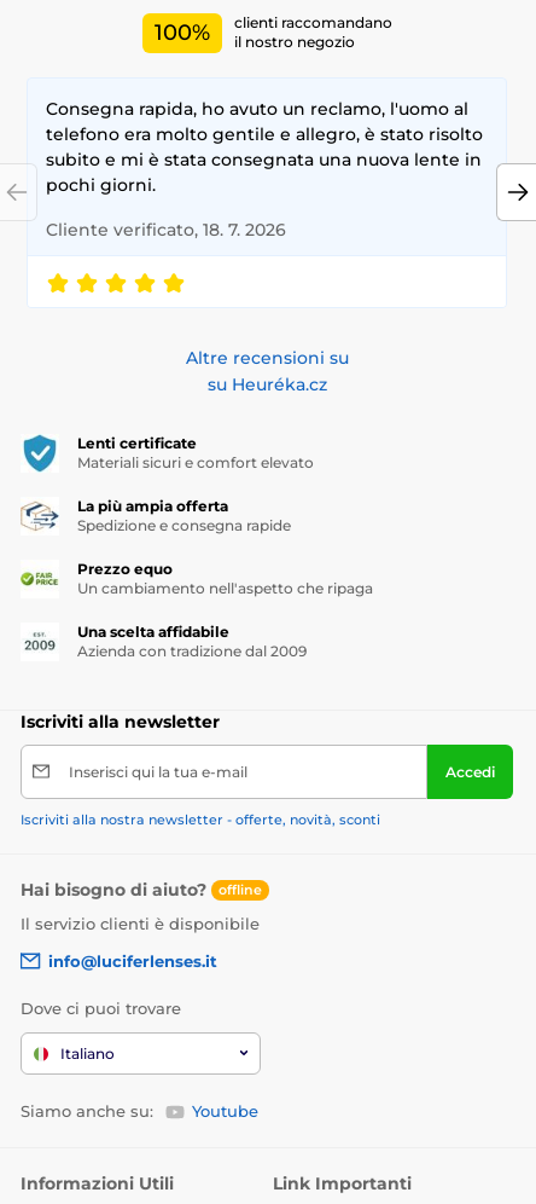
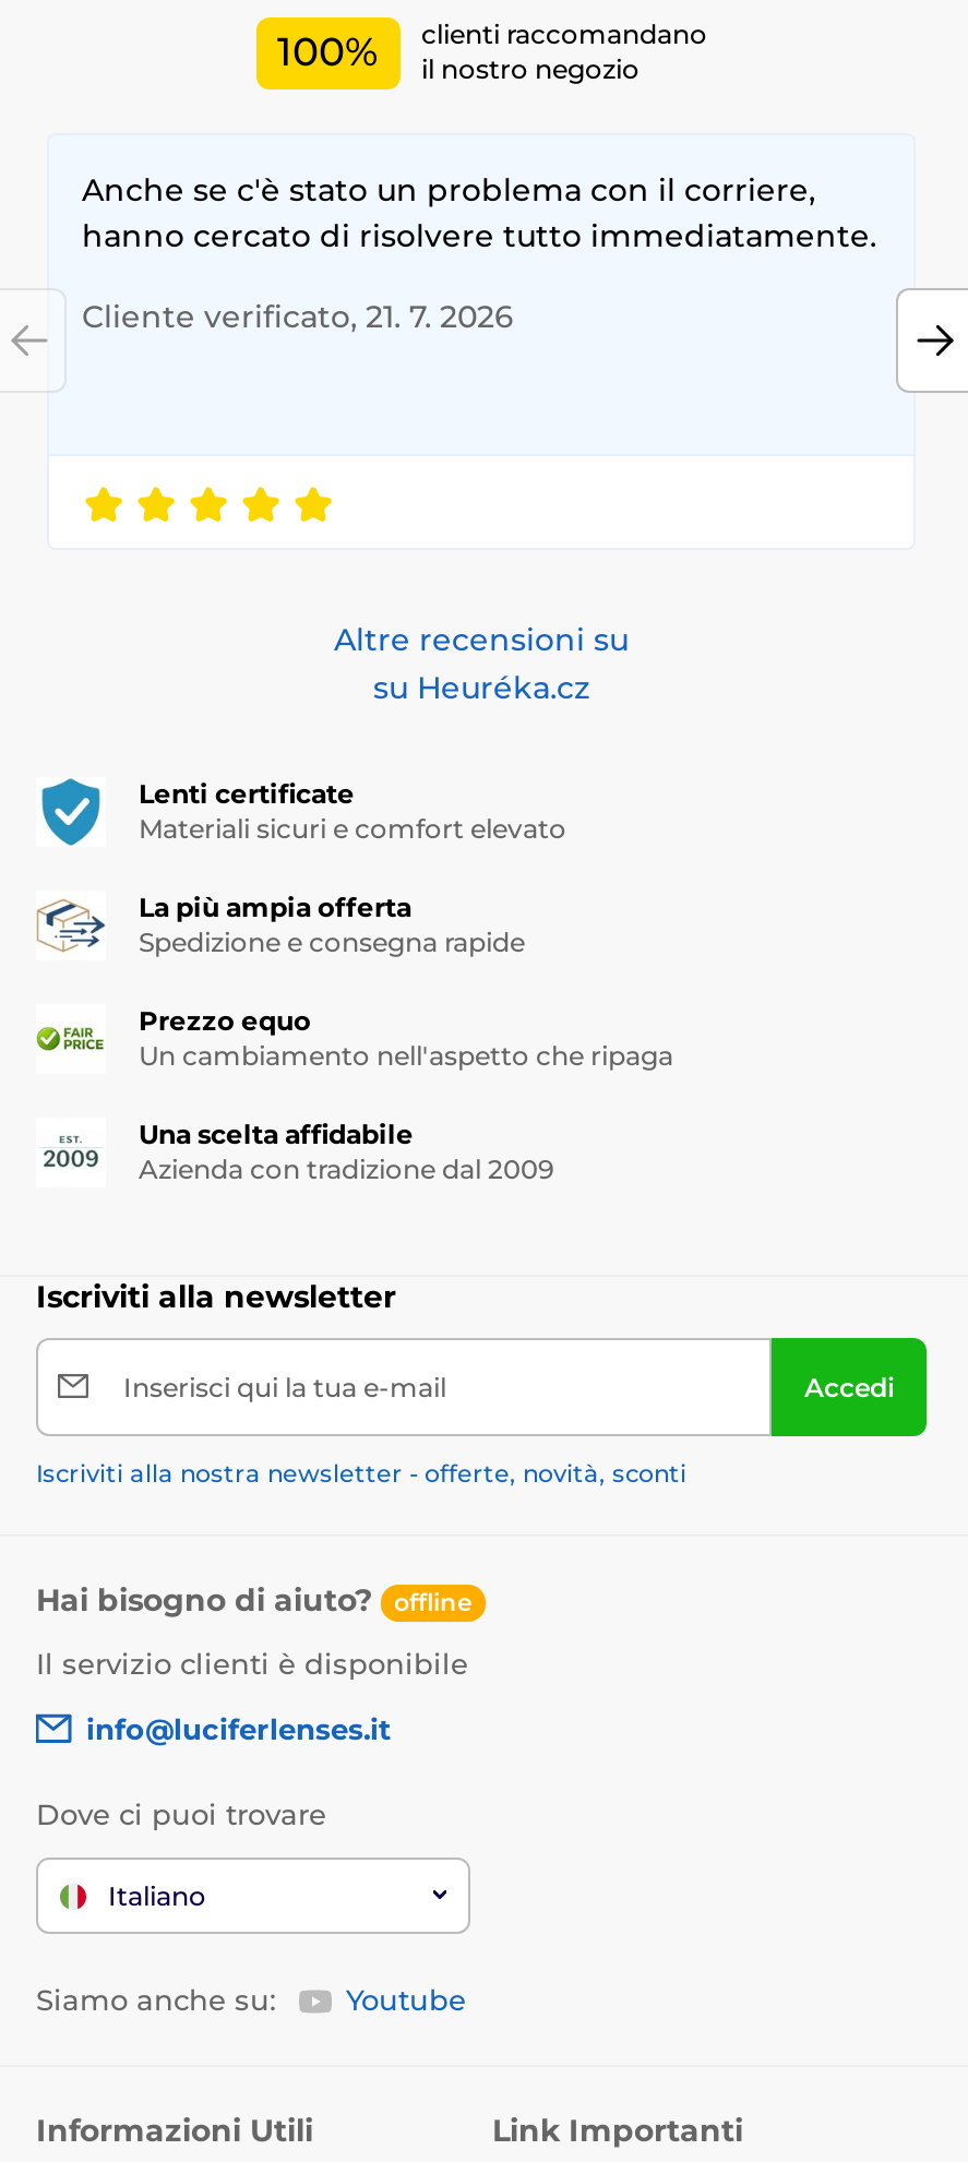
- Consegna rapida, ho avuto un reclamo, l'uomo al
- telefono era molto gentile e allegro, è stato risolto
- subito e mi è stata consegnata una nuova lente in
- pochi giorni.
+ Anche se c'è stato un problema con il corriere,
+ hanno cercato di risolvere tutto immediatamente.

- Cliente verificato, 18. 7. 2026
+ Cliente verificato, 21. 7. 2026
